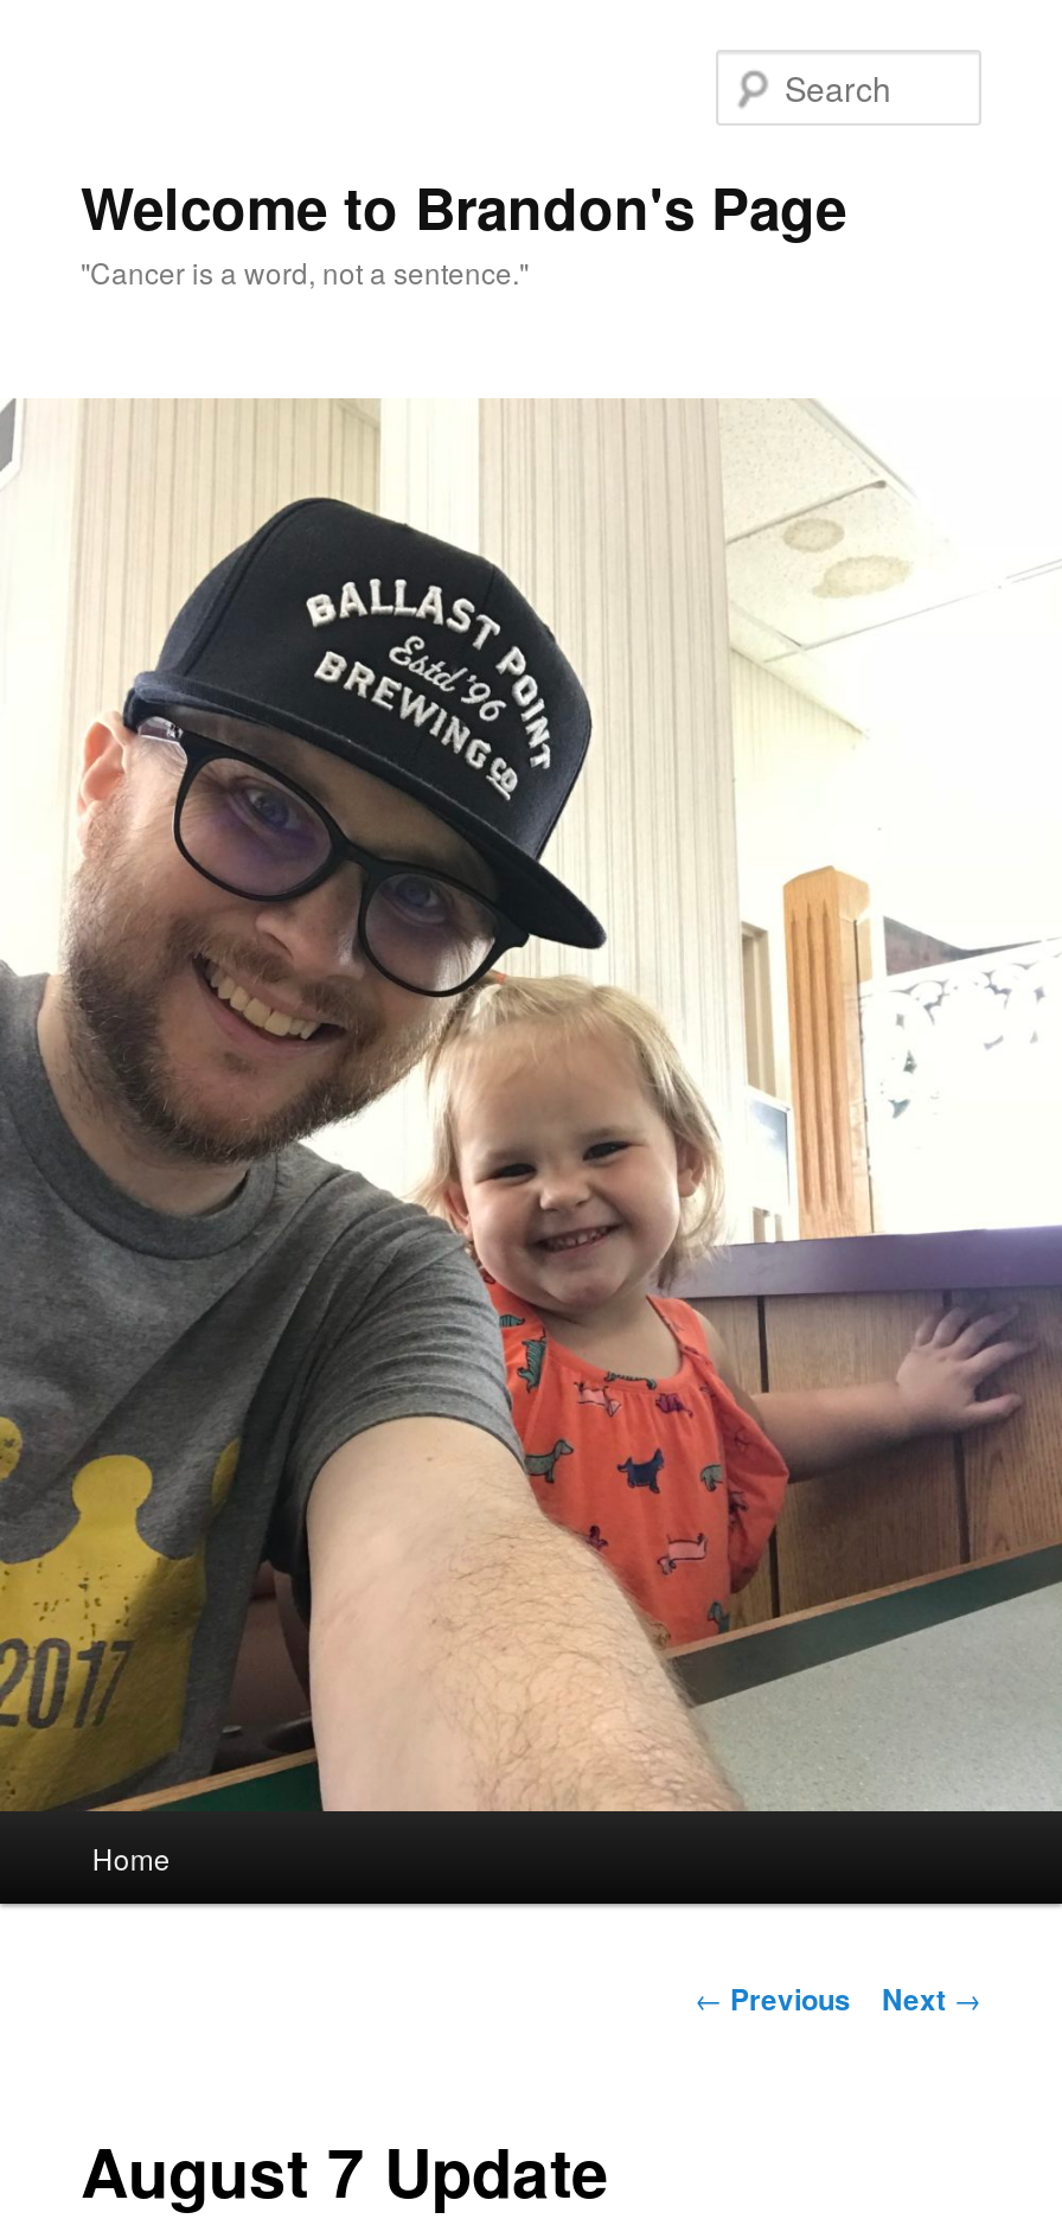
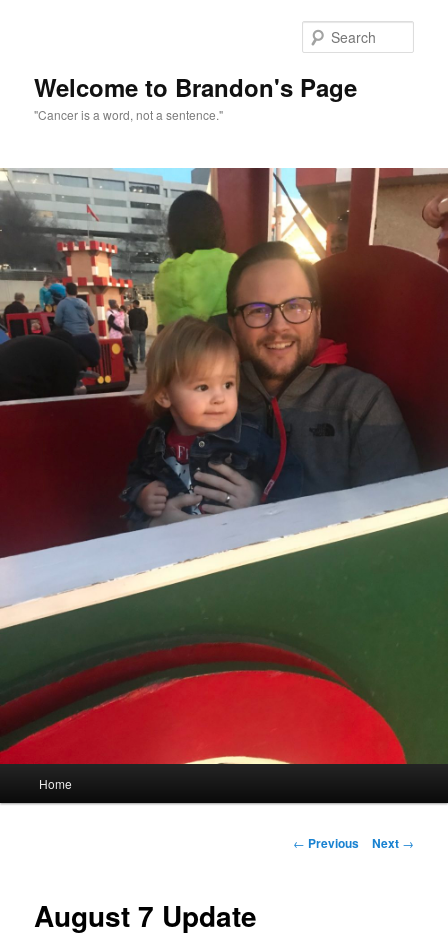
- [image]
+ [image]
